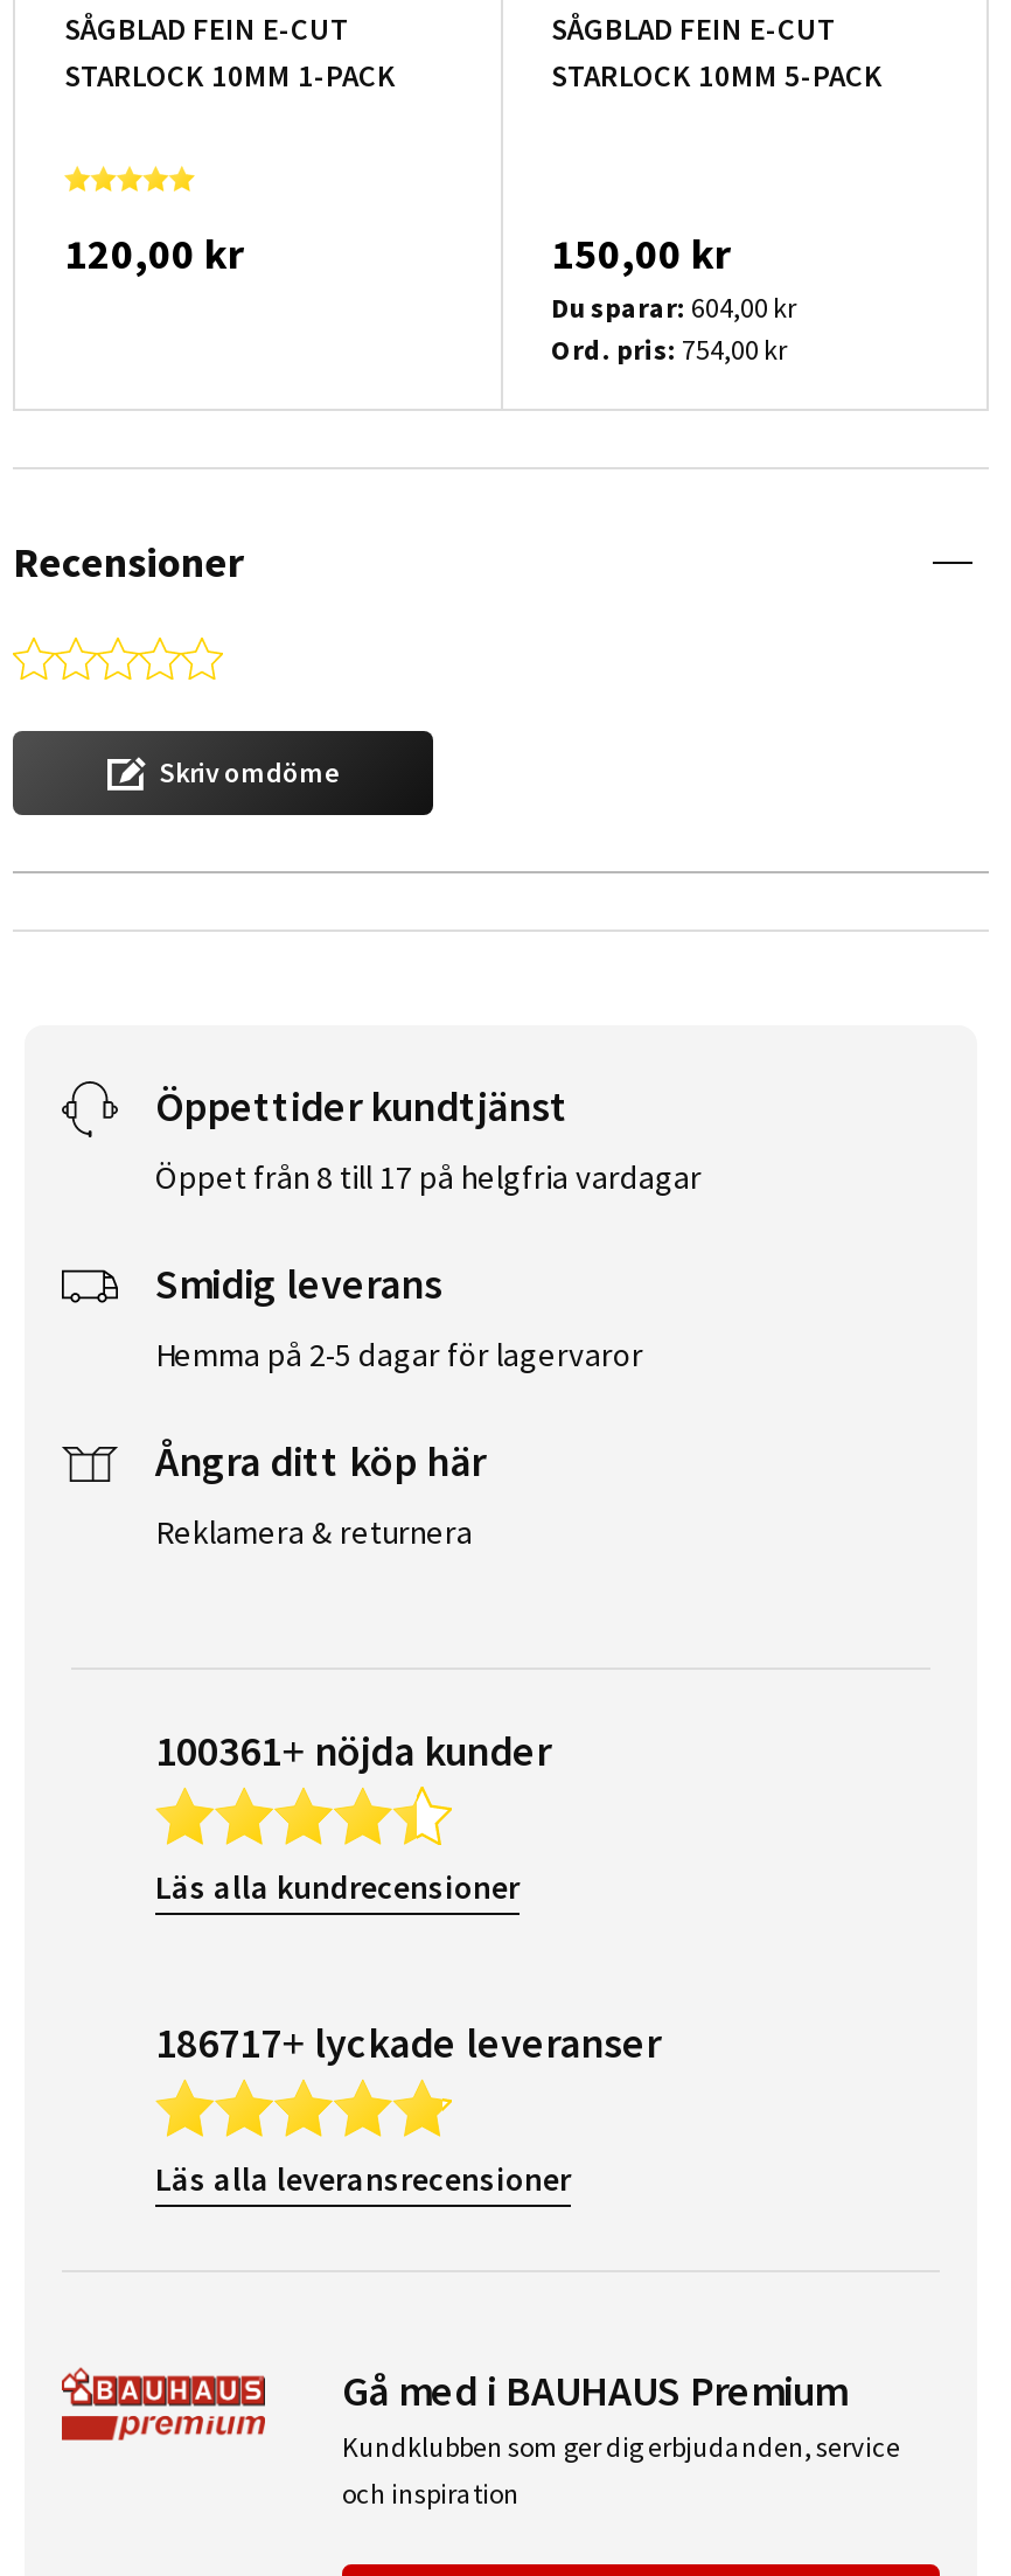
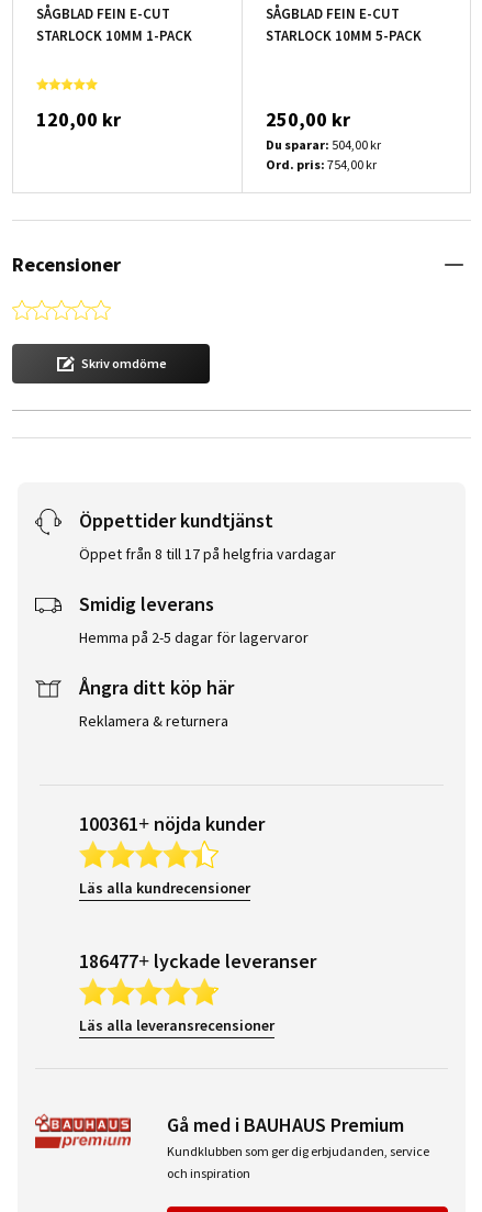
- 150,00 kr
+ 250,00 kr

- Du sparar: 604,00 kr
+ Du sparar: 504,00 kr

- 186717+ lyckade leveranser
+ 186477+ lyckade leveranser
